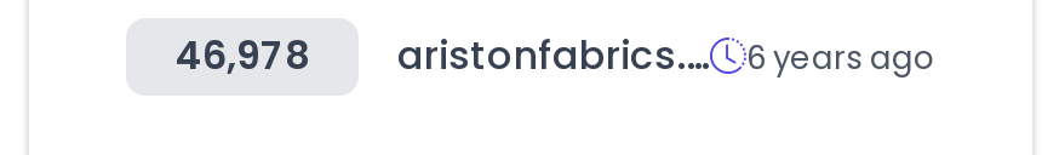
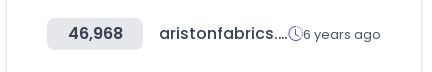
- 46,978
+ 46,968
